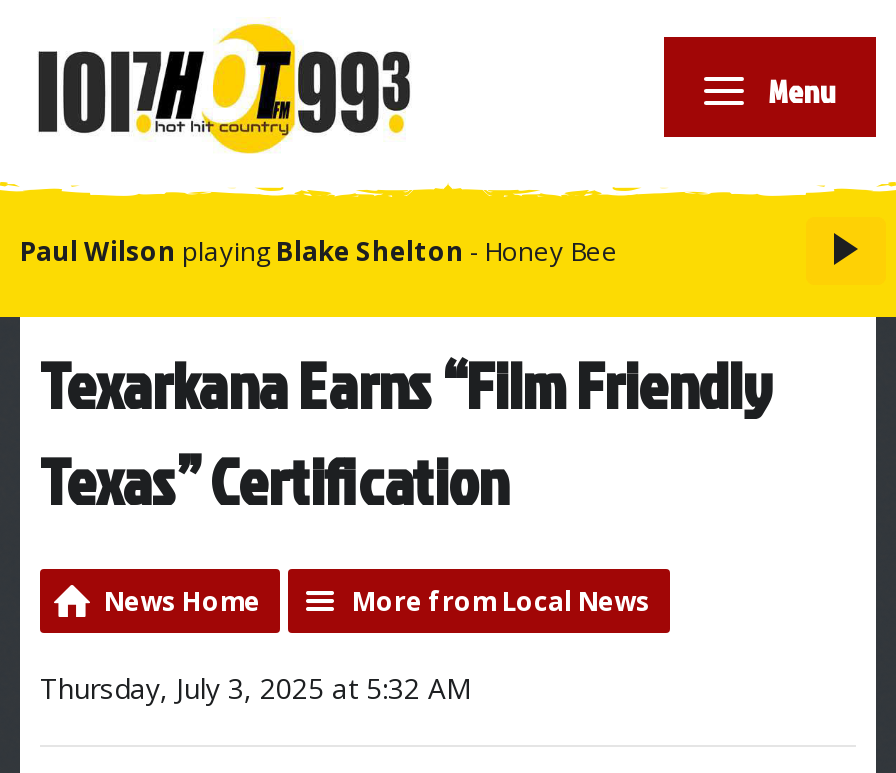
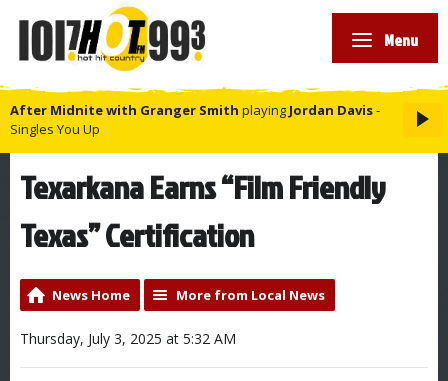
- Paul Wilson playing Blake Shelton - Honey Bee
+ After Midnite with Granger Smith playing Jordan Davis-
+ Singles You Up
